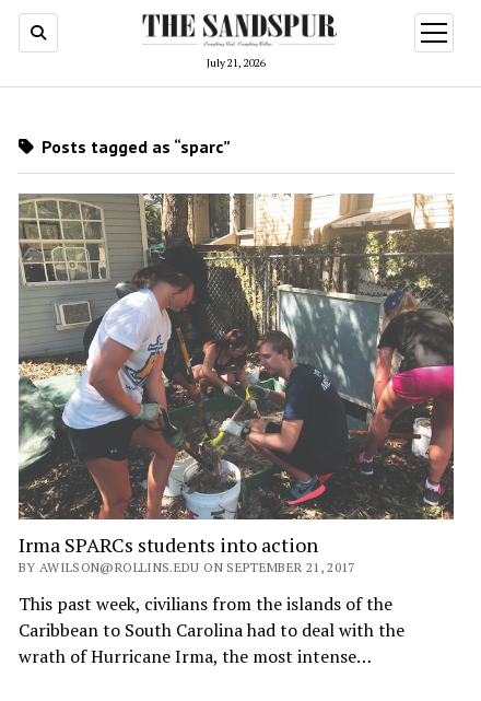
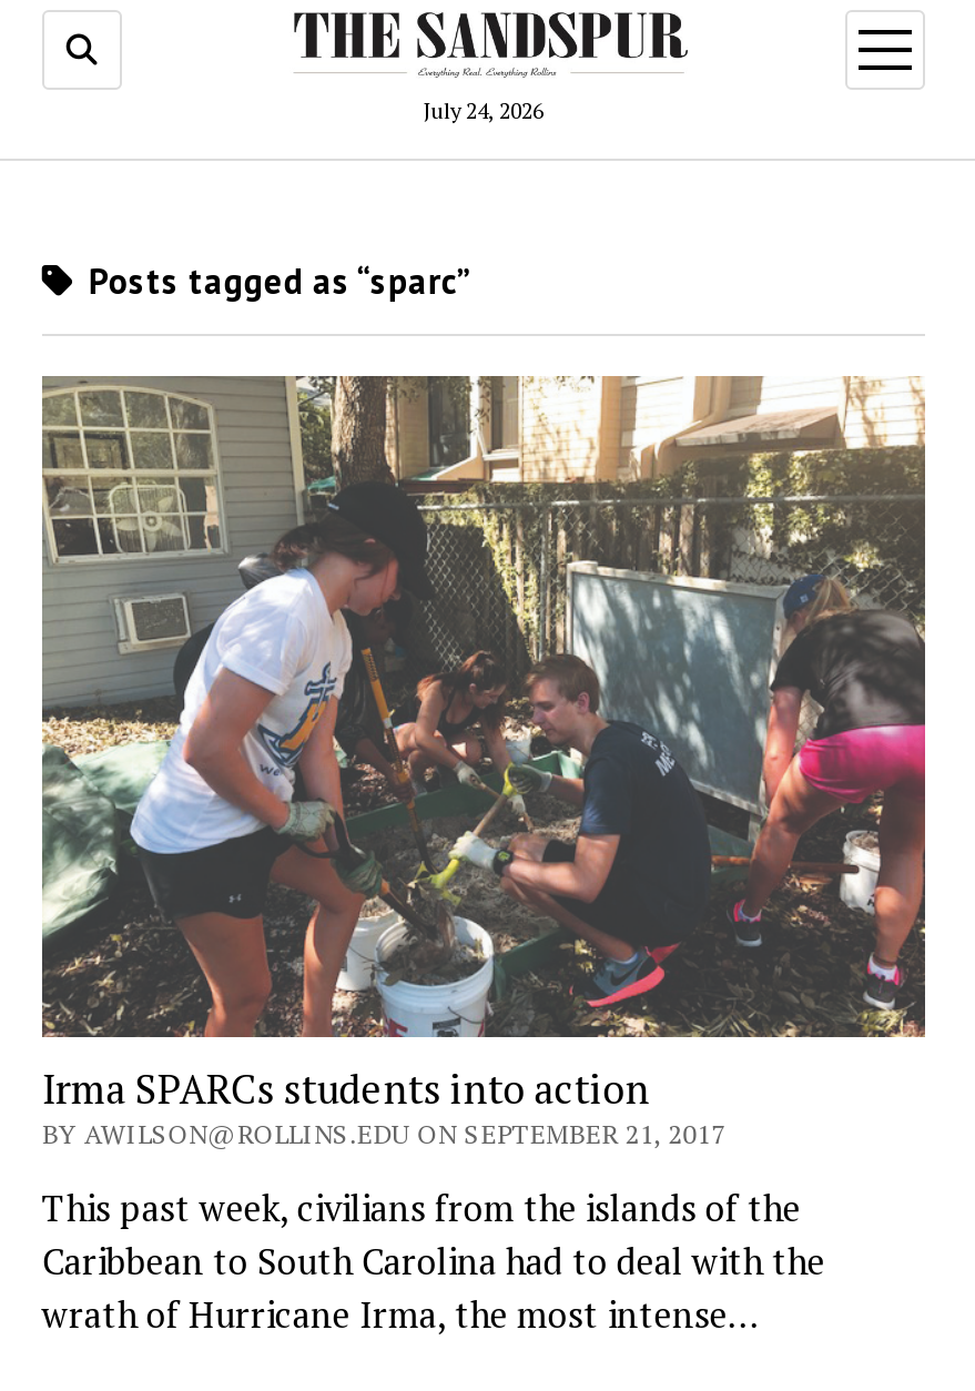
- July 21, 2026
+ July 24, 2026
